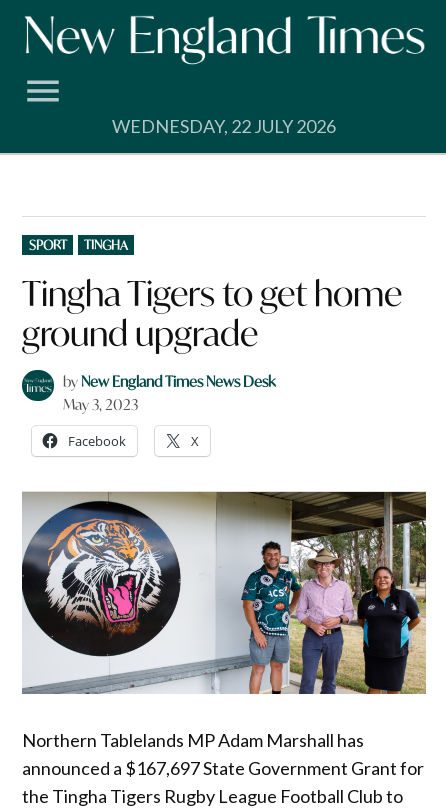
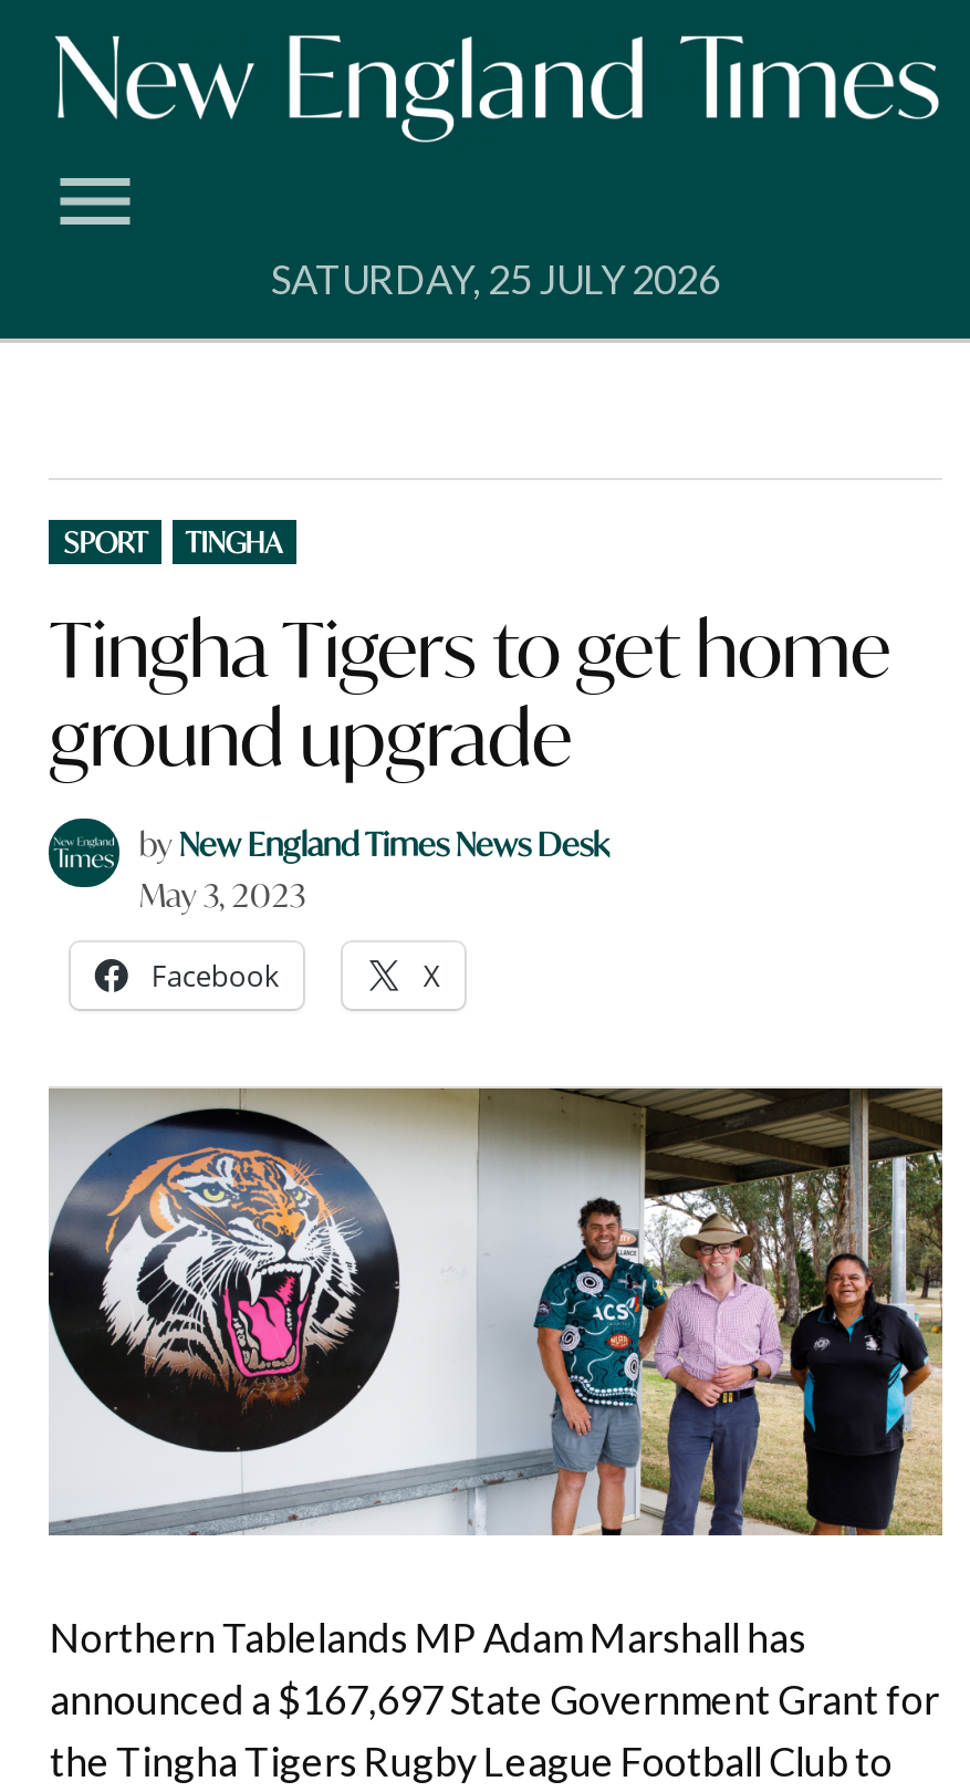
- WEDNESDAY, 22 JULY 2026
+ SATURDAY, 25 JULY 2026
